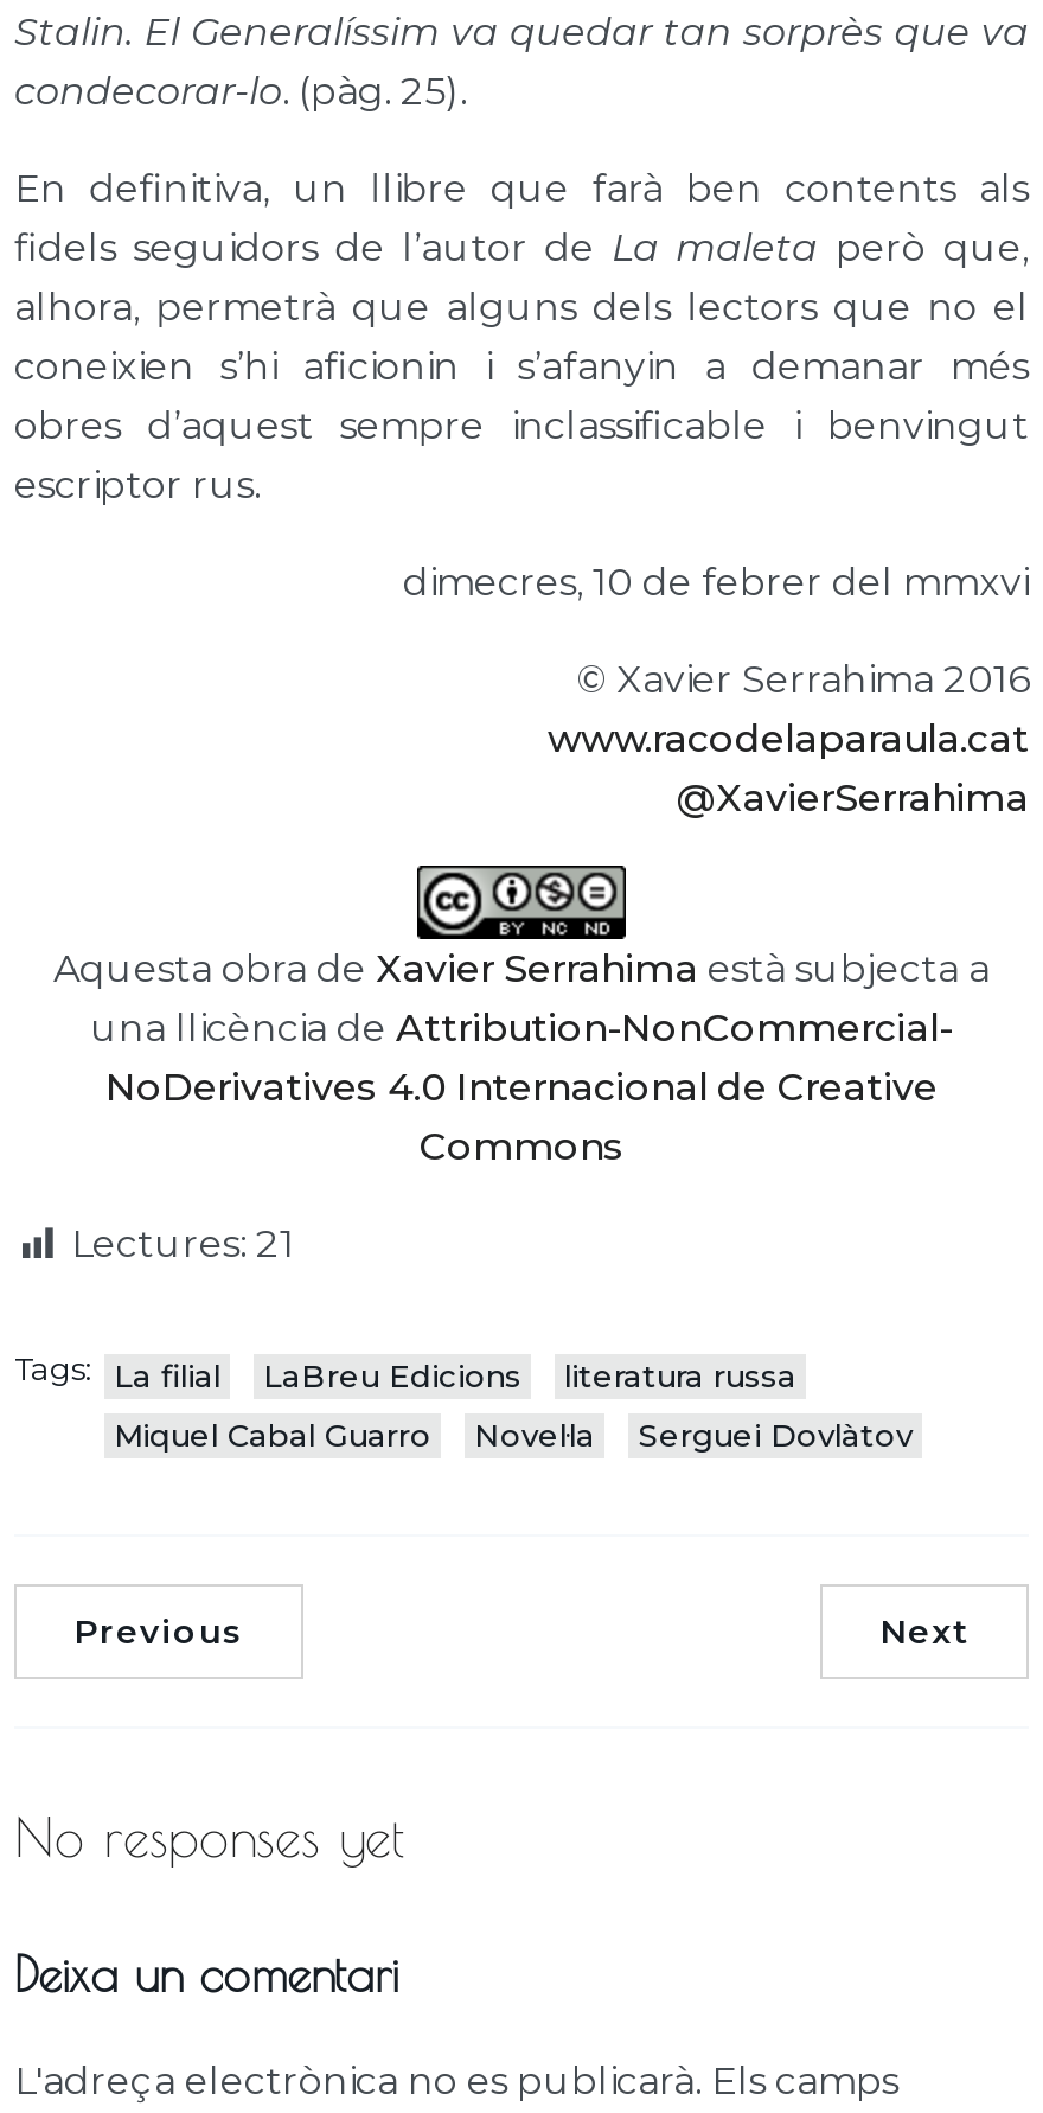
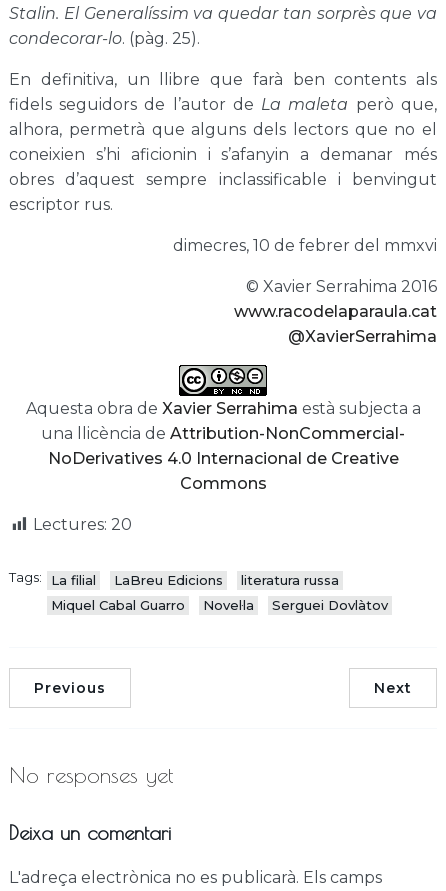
- Lectures: 21
+ Lectures: 20
